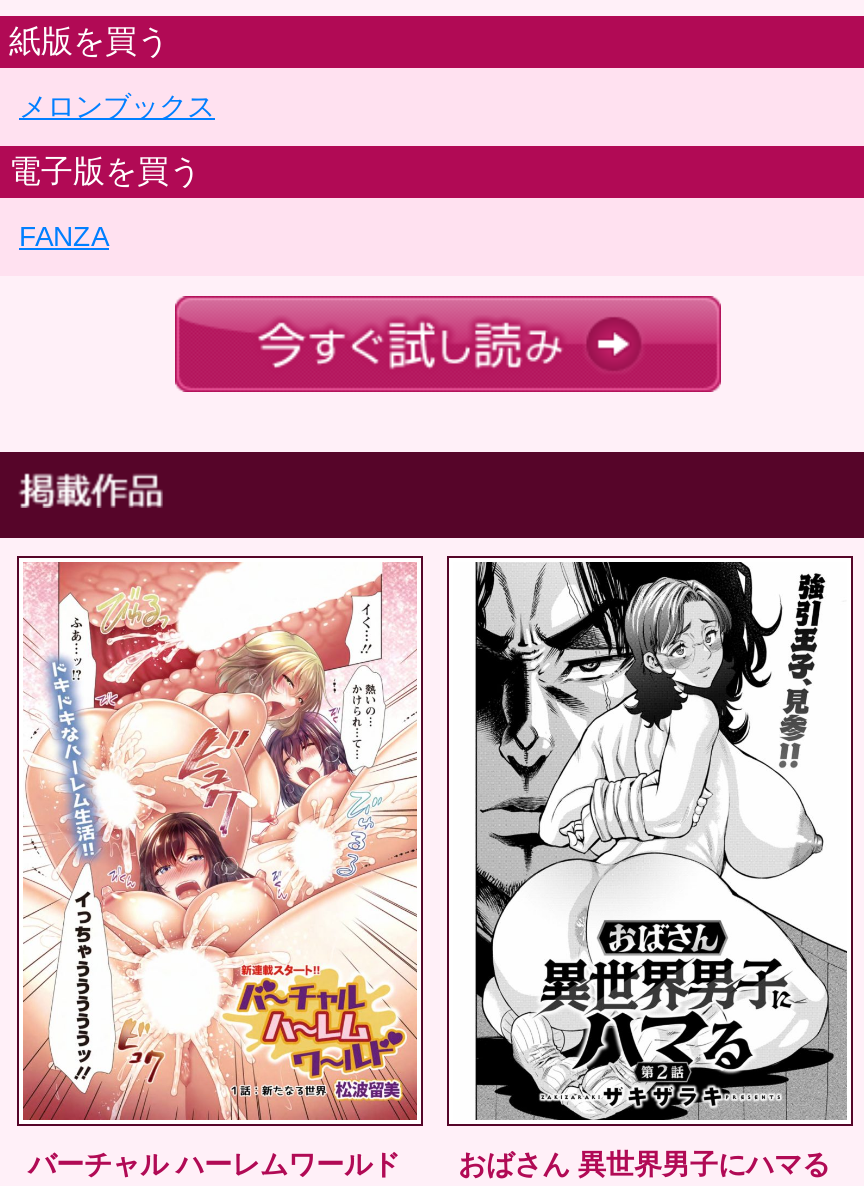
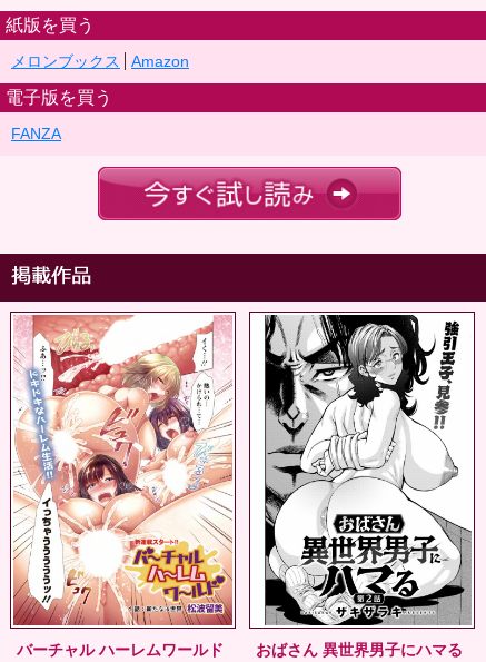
+ Amazon
